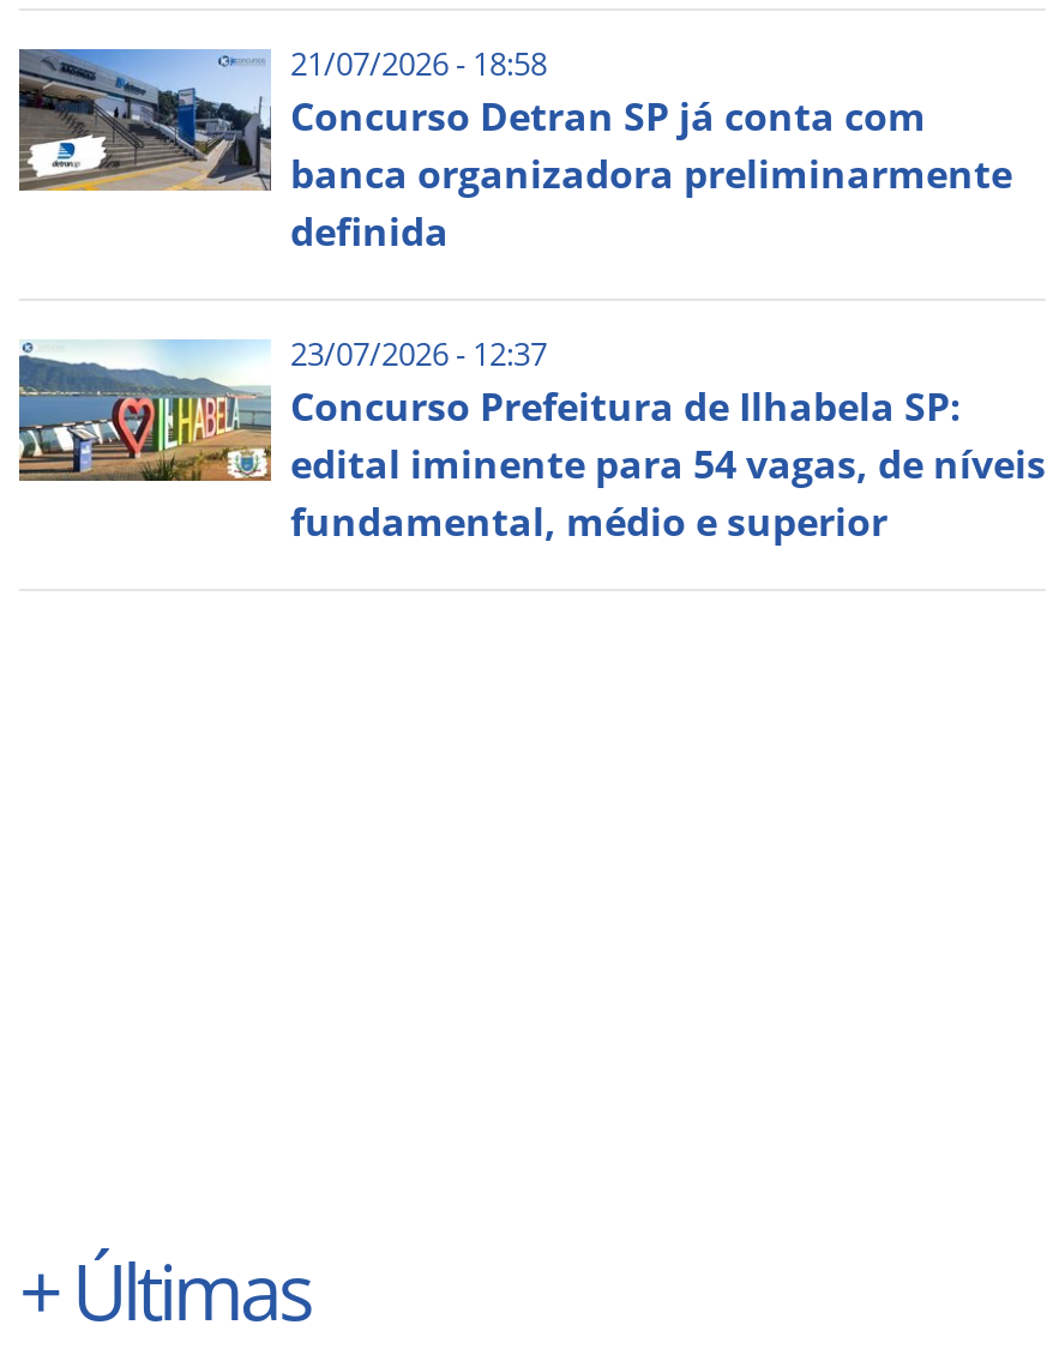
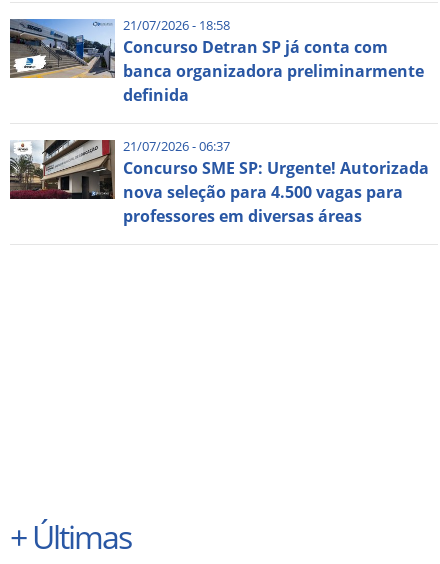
- [image]
- 23/07/2026 - 12:37
- Concurso Prefeitura de Ilhabela SP:
- edital iminente para 54 vagas, de níveis
- fundamental, médio e superior
+ [image]
+ 21/07/2026 - 06:37
+ Concurso SME SP: Urgente! Autorizada
+ nova seleção para 4.500 vagas para
+ professores em diversas áreas
